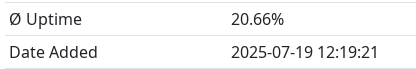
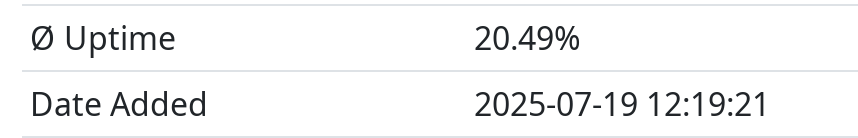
- 20.66%
+ 20.49%
